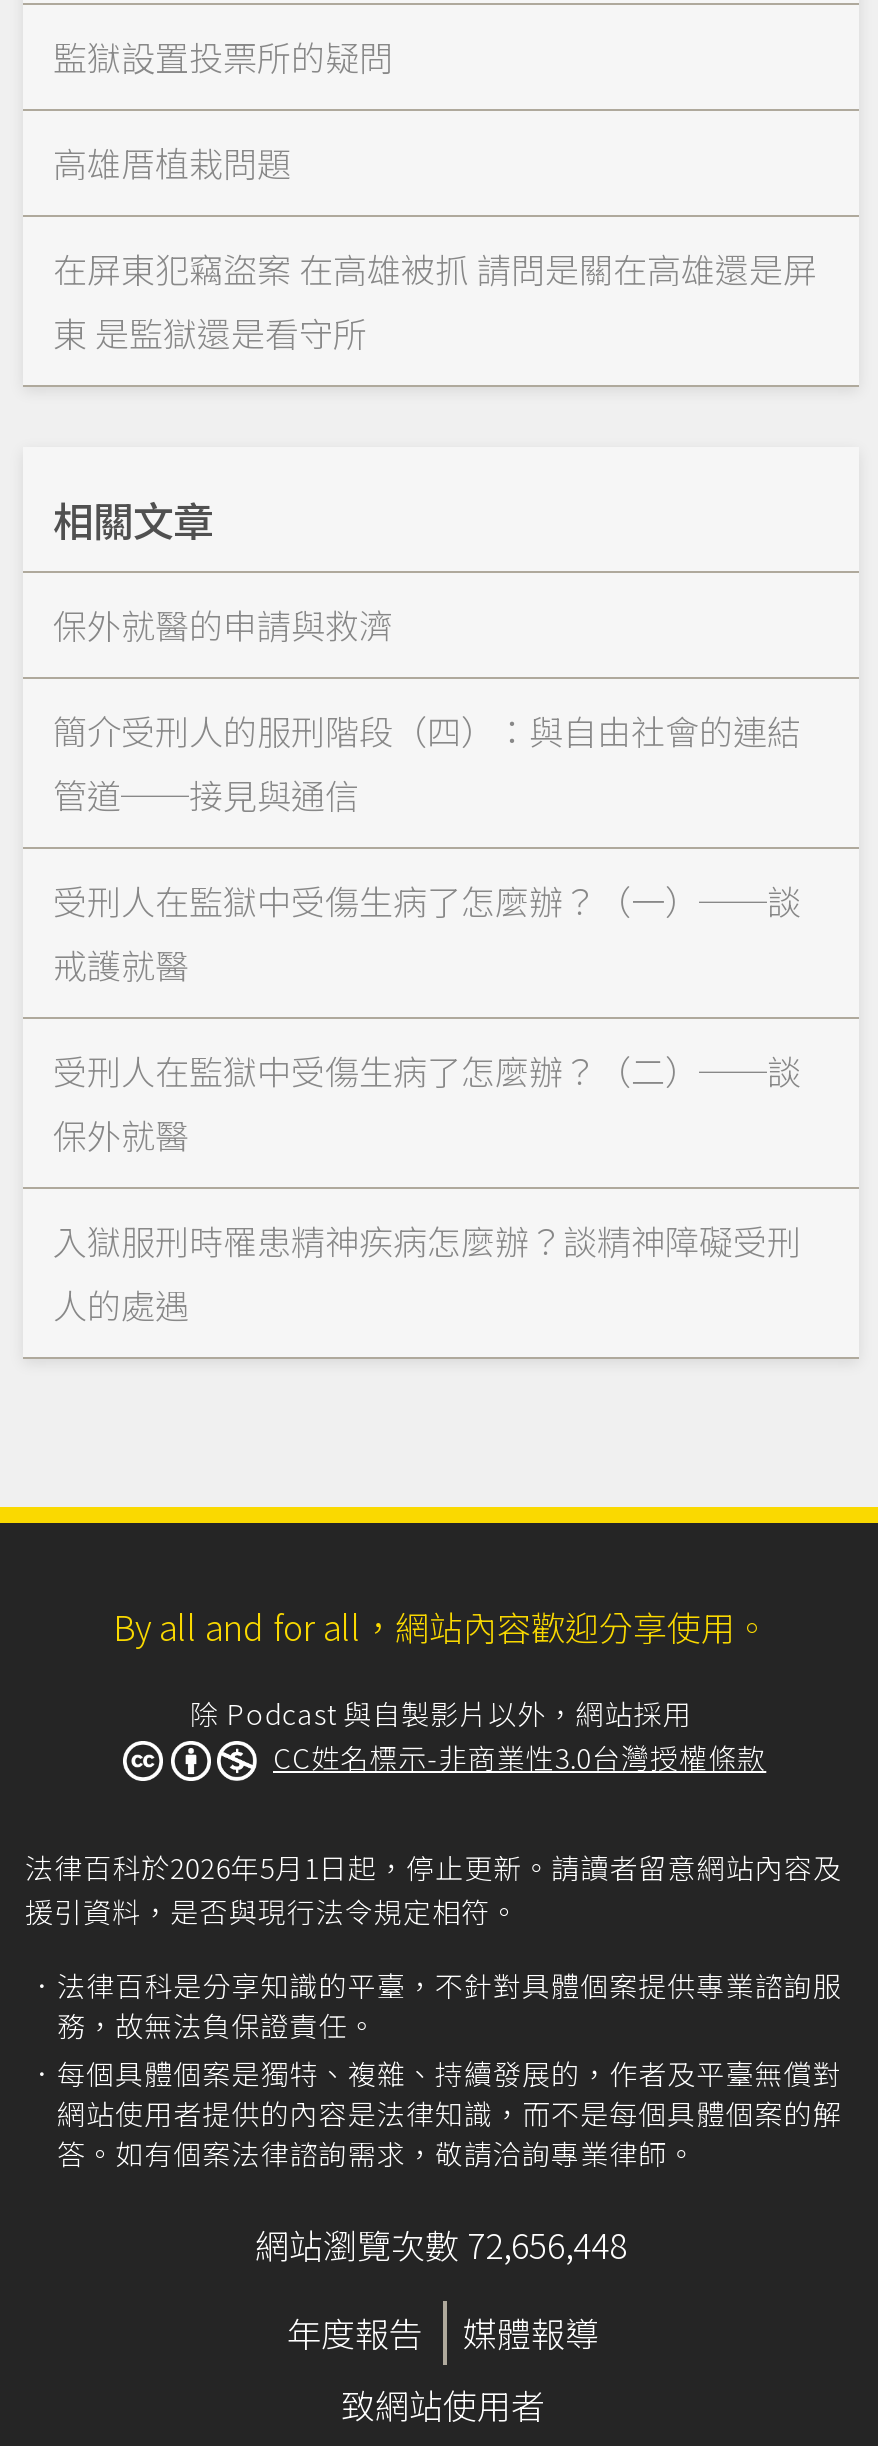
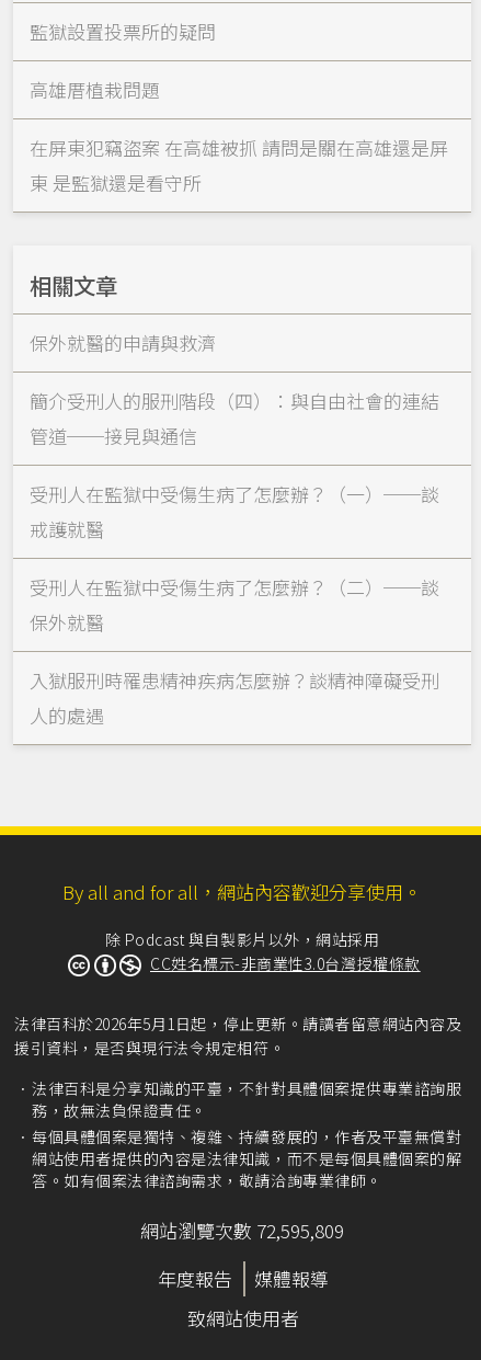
- 網站瀏覽次數 72,656,448
+ 網站瀏覽次數 72,595,809
